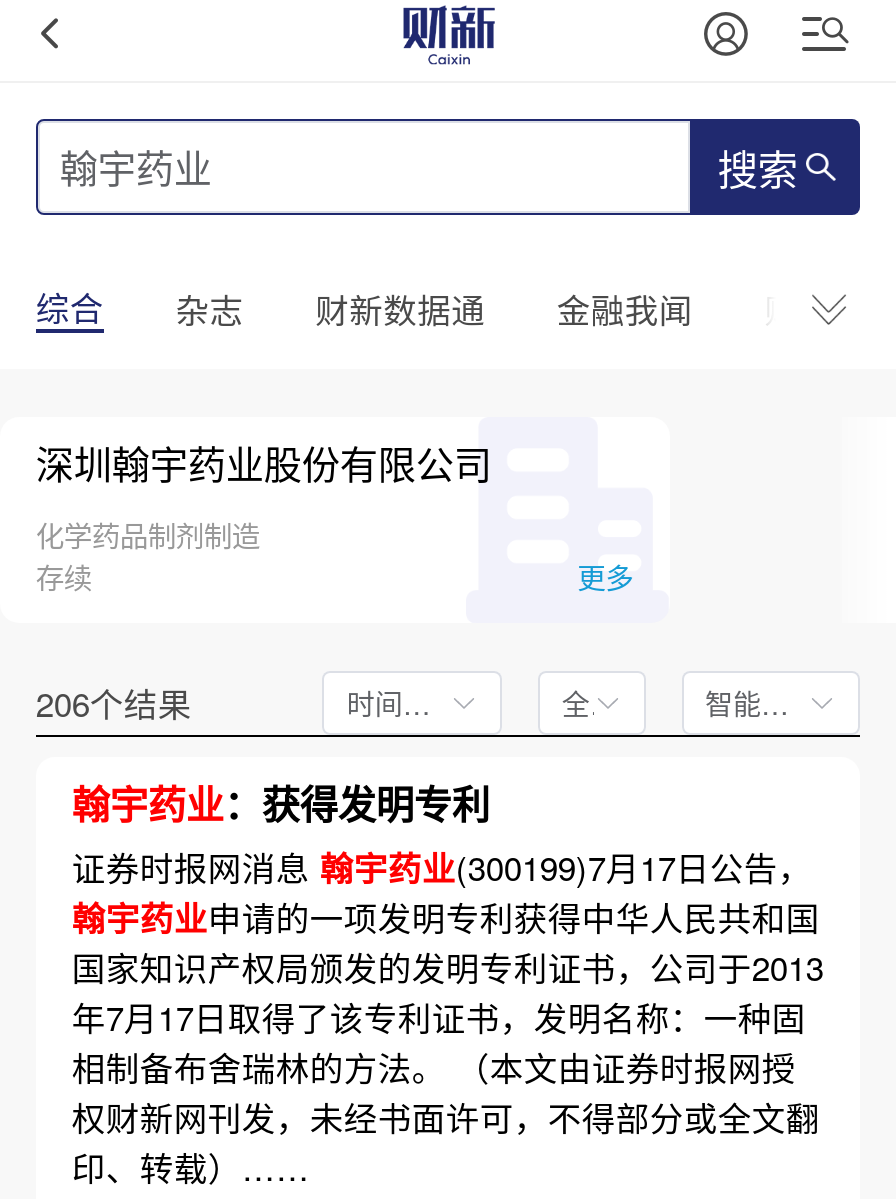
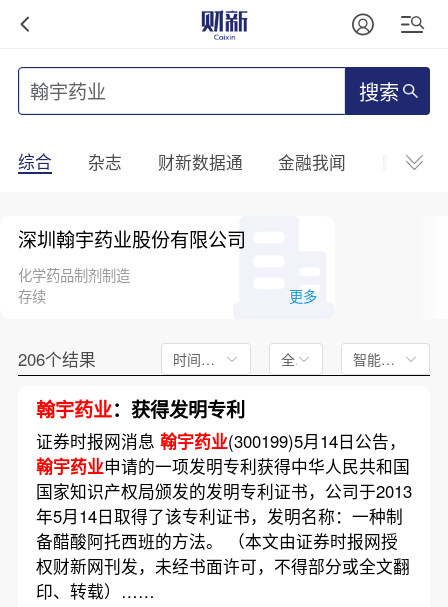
- 证券时报网消息翰宇药业(300199)7月17日公告，
+ 证券时报网消息翰宇药业(300199)5月14日公告，

- 年7月17日取得了该专利证书，发明名称：一种固
+ 年5月14日取得了该专利证书，发明名称：一种制

- 相制备布舍瑞林的方法。 （本文由证券时报网授
+ 备醋酸阿托西班的方法。 （本文由证券时报网授
